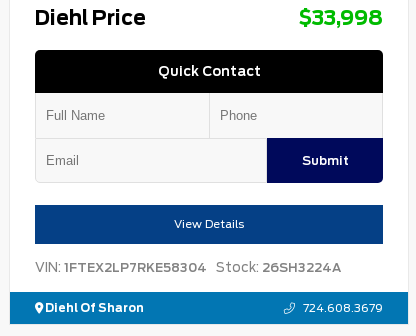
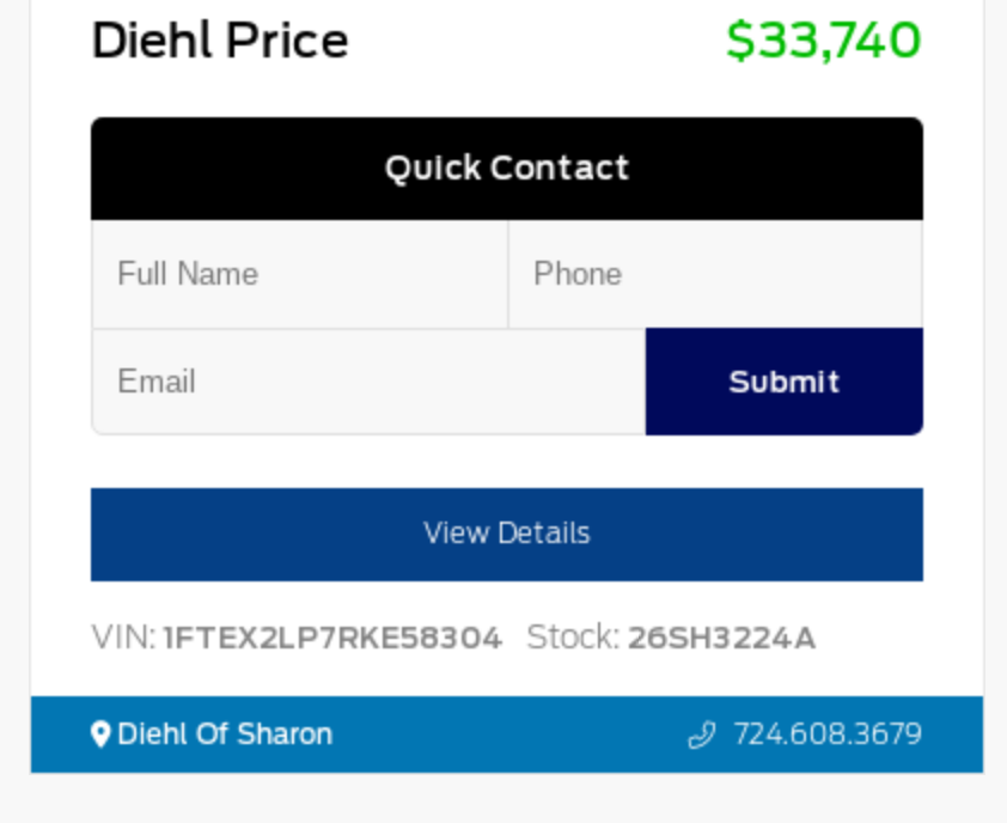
- $33,998
+ $33,740
